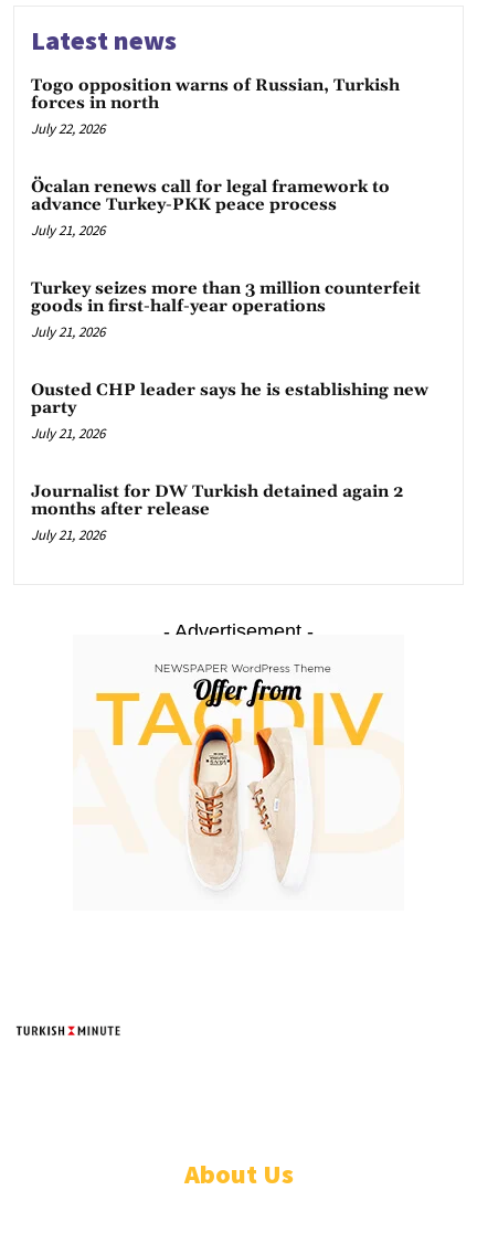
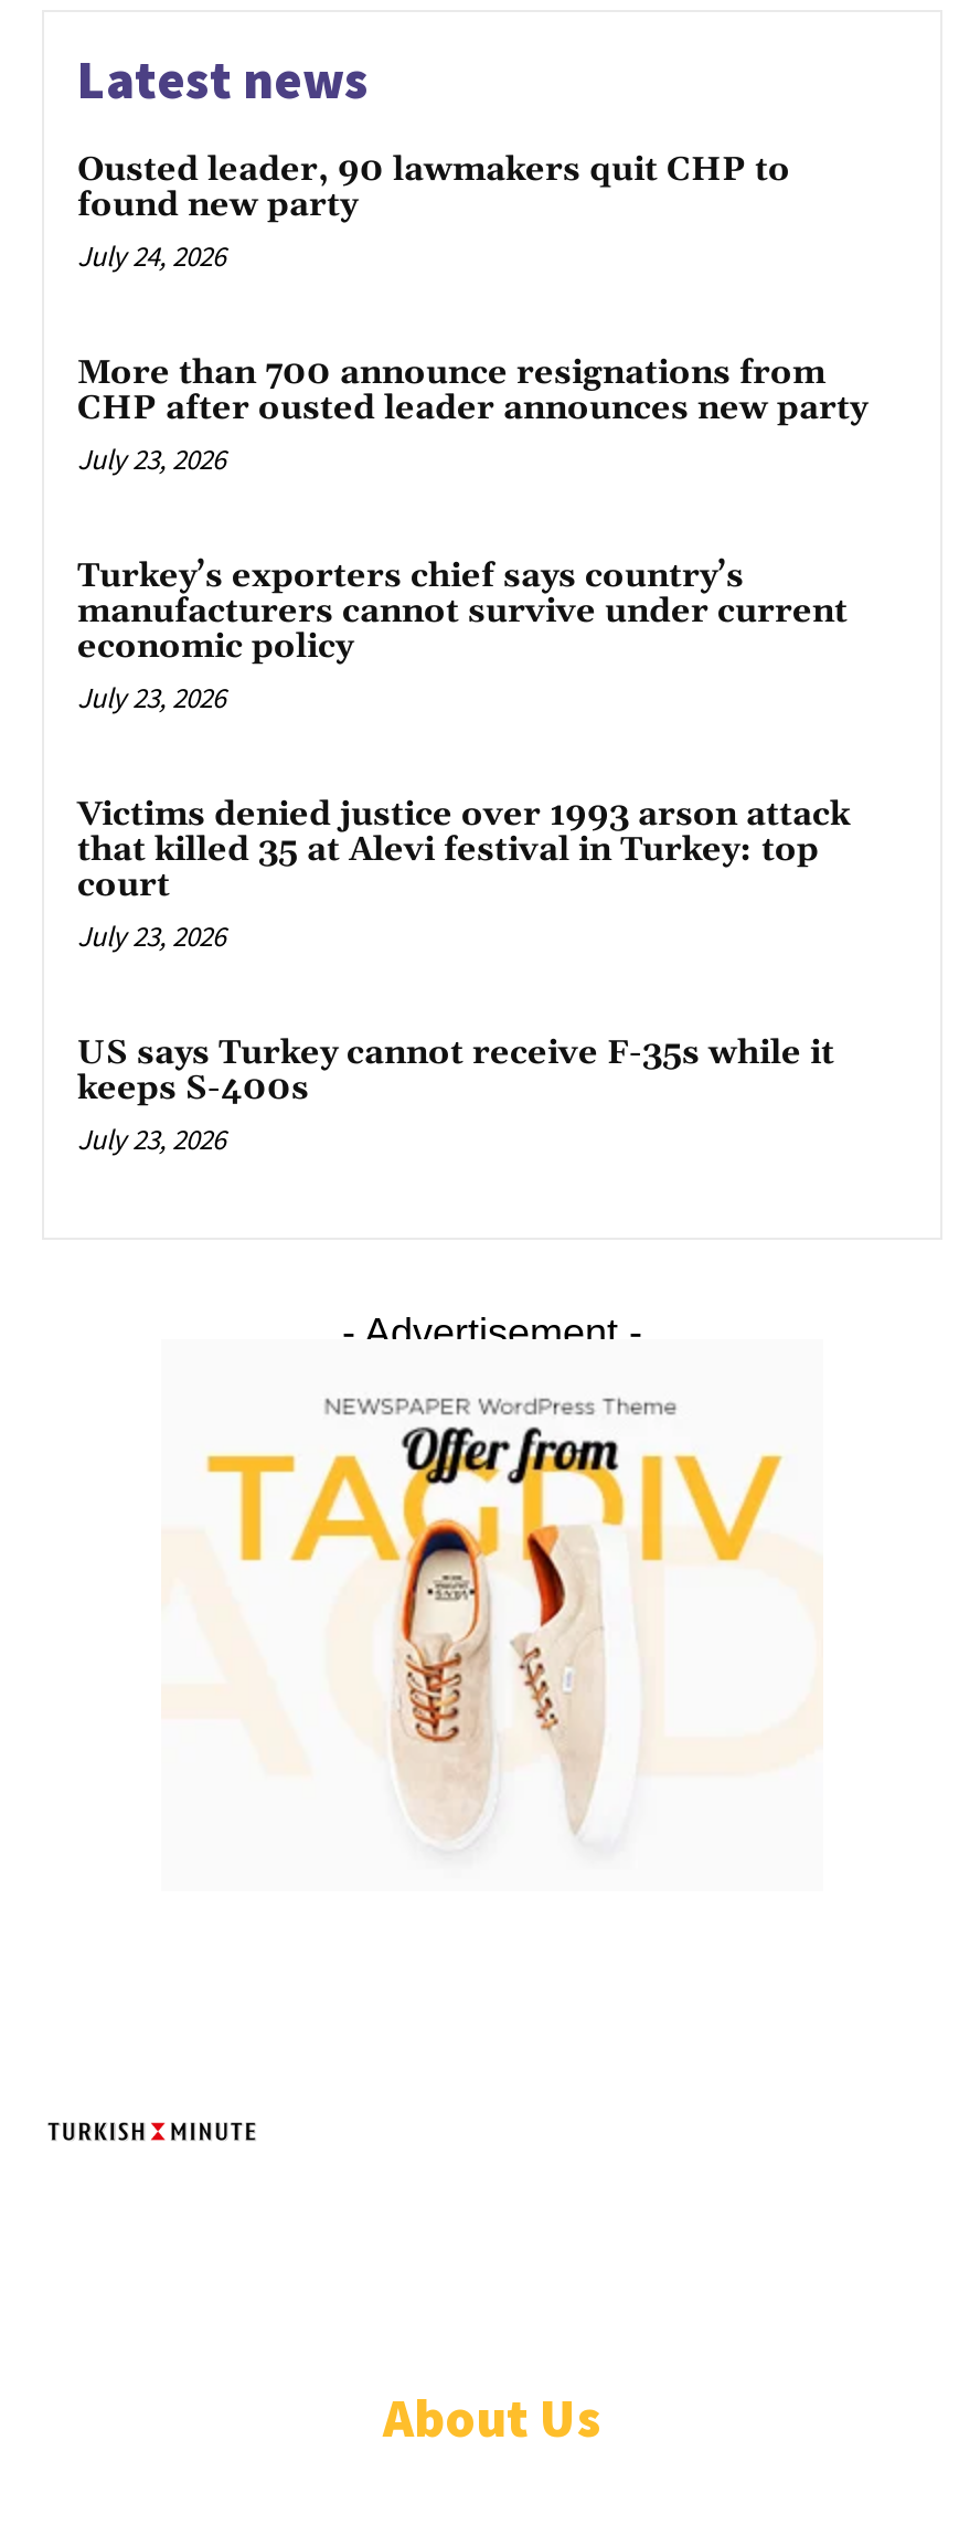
- Togo opposition warns of Russian, Turkish
- forces in north
- July 22, 2026
+ Ousted leader, 90 lawmakers quit CHP to
+ found new party
+ July 24, 2026

- Öcalan renews call for legal framework to
- advance Turkey-PKK peace process
- July 21, 2026
+ More than 700 announce resignations from
+ CHP after ousted leader announces new party
+ July 23, 2026

- Turkey seizes more than 3 million counterfeit
- goods in first-half-year operations
- July 21, 2026
+ Turkey’s exporters chief says country’s
+ manufacturers cannot survive under current
+ economic policy
+ July 23, 2026

- Ousted CHP leader says he is establishing new
- party
- July 21, 2026
+ Victims denied justice over 1993 arson attack
+ that killed 35 at Alevi festival in Turkey: top
+ court
+ July 23, 2026

- Journalist for DW Turkish detained again 2
- months after release
- July 21, 2026
+ US says Turkey cannot receive F-35s while it
+ keeps S-400s
+ July 23, 2026
